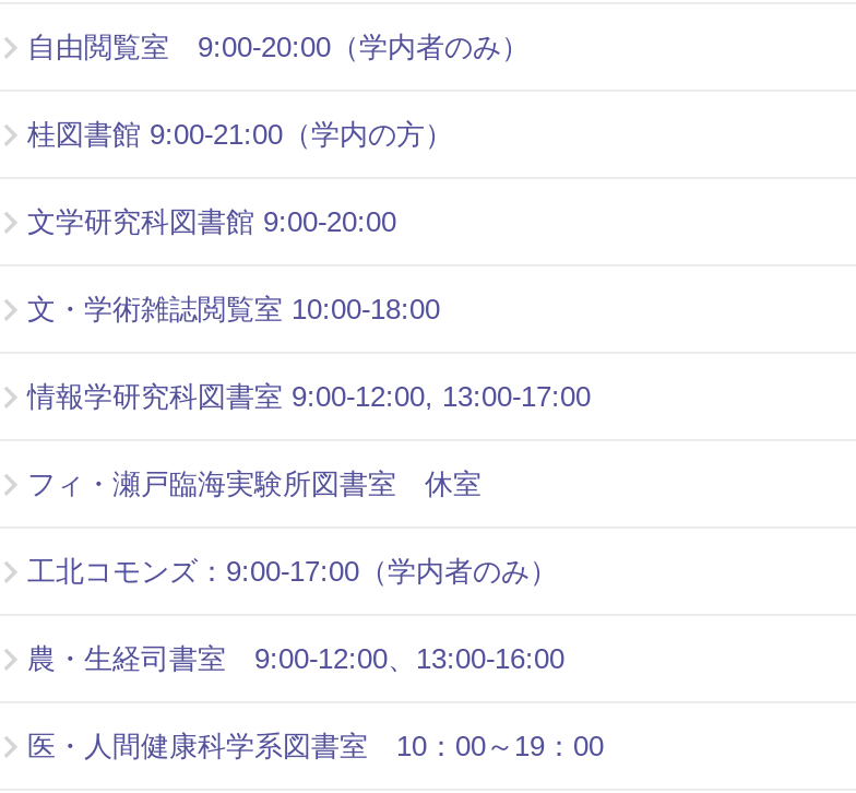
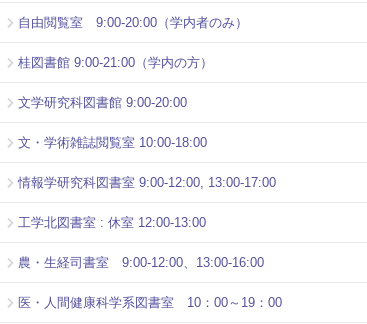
- フィ・瀬戸臨海実験所図書室 休室
- 工北コモンズ：9:00-17:00（学内者のみ）
+ 工学北図書室 : 休室 12:00-13:00
